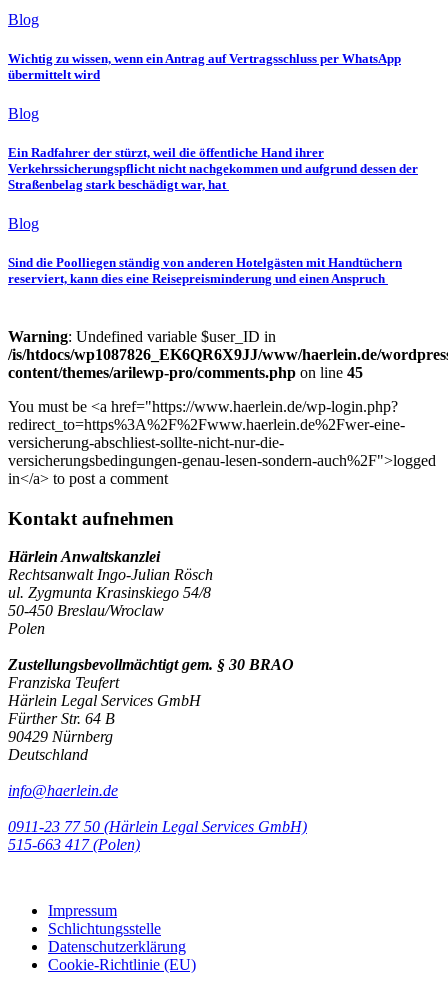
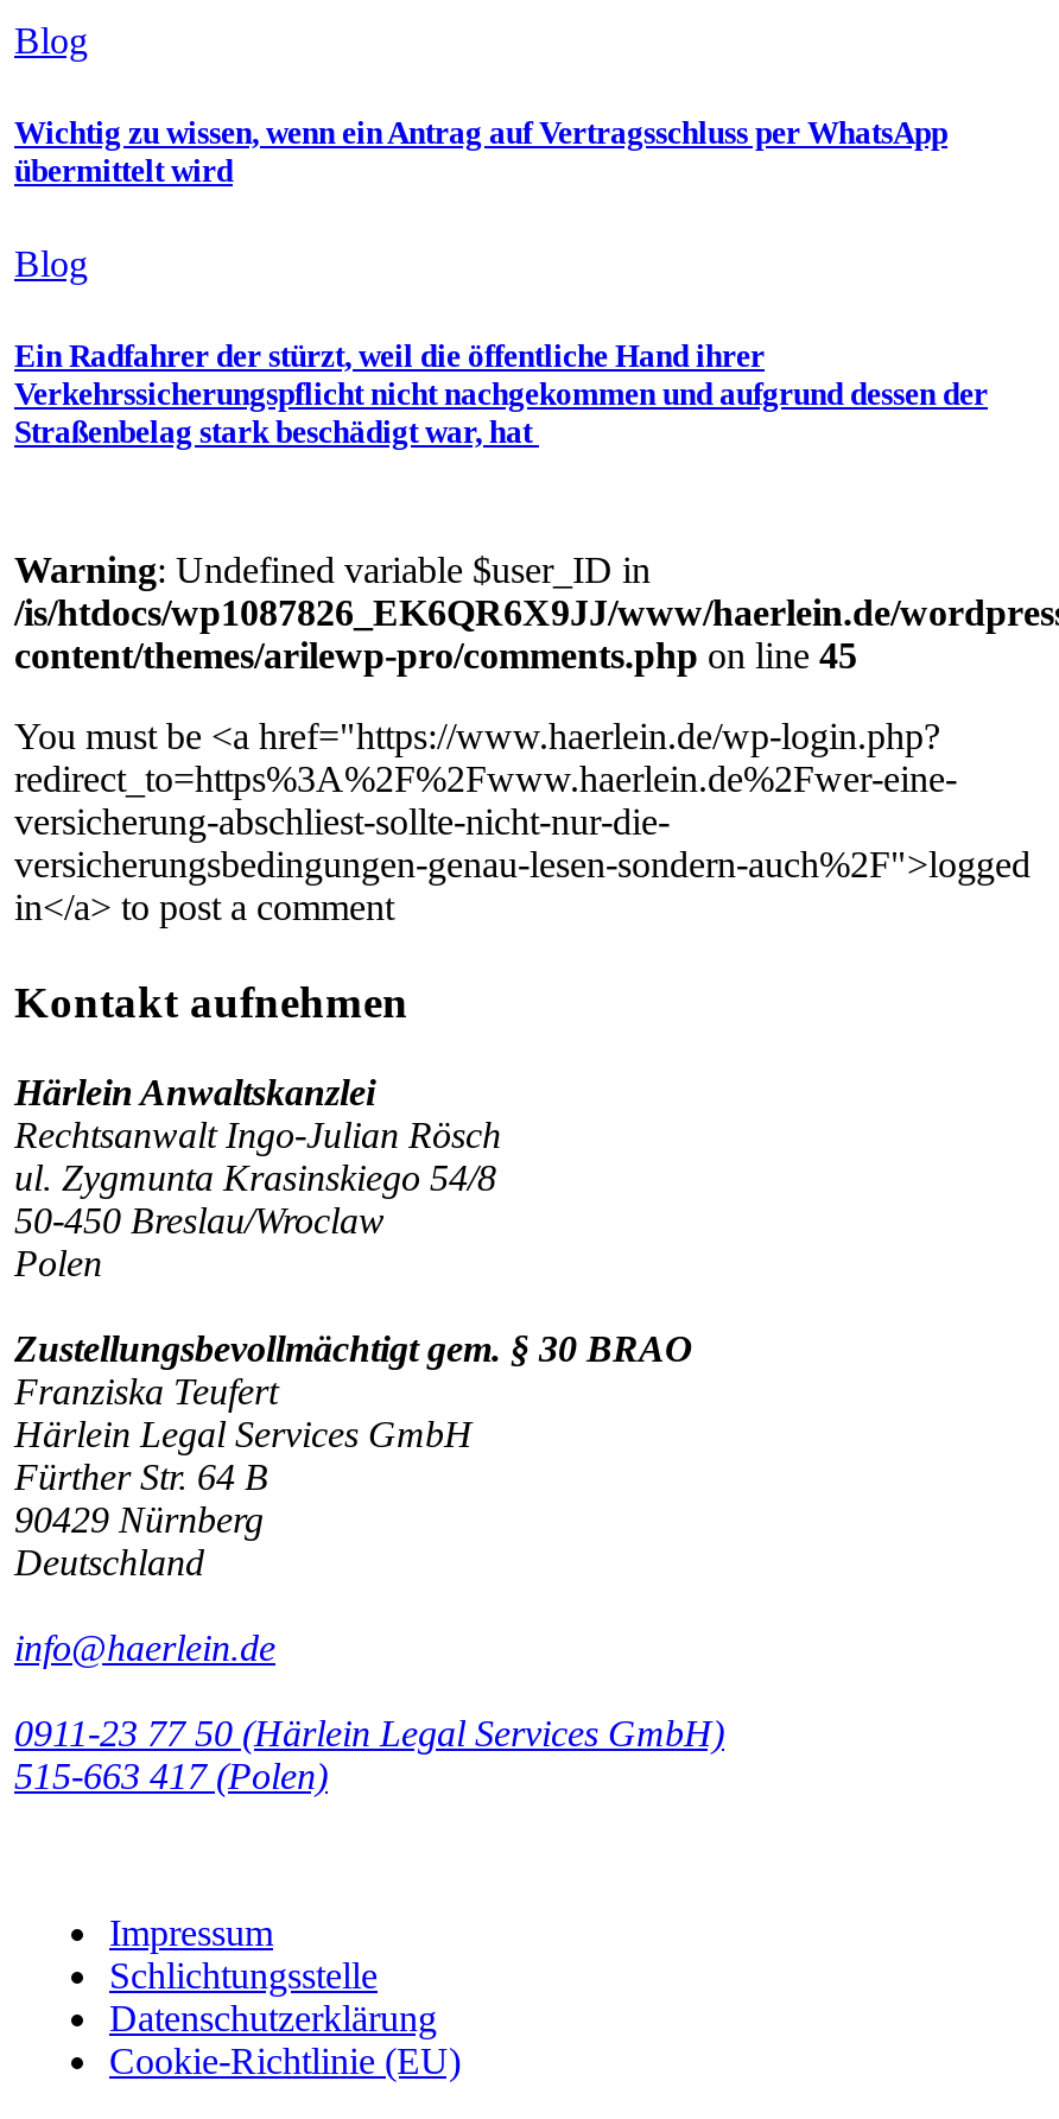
- Blog
- Sind die Poolliegen ständig von anderen Hotelgästen mit Handtüchern
- reserviert, kann dies eine Reisepreisminderung und einen Anspruch
